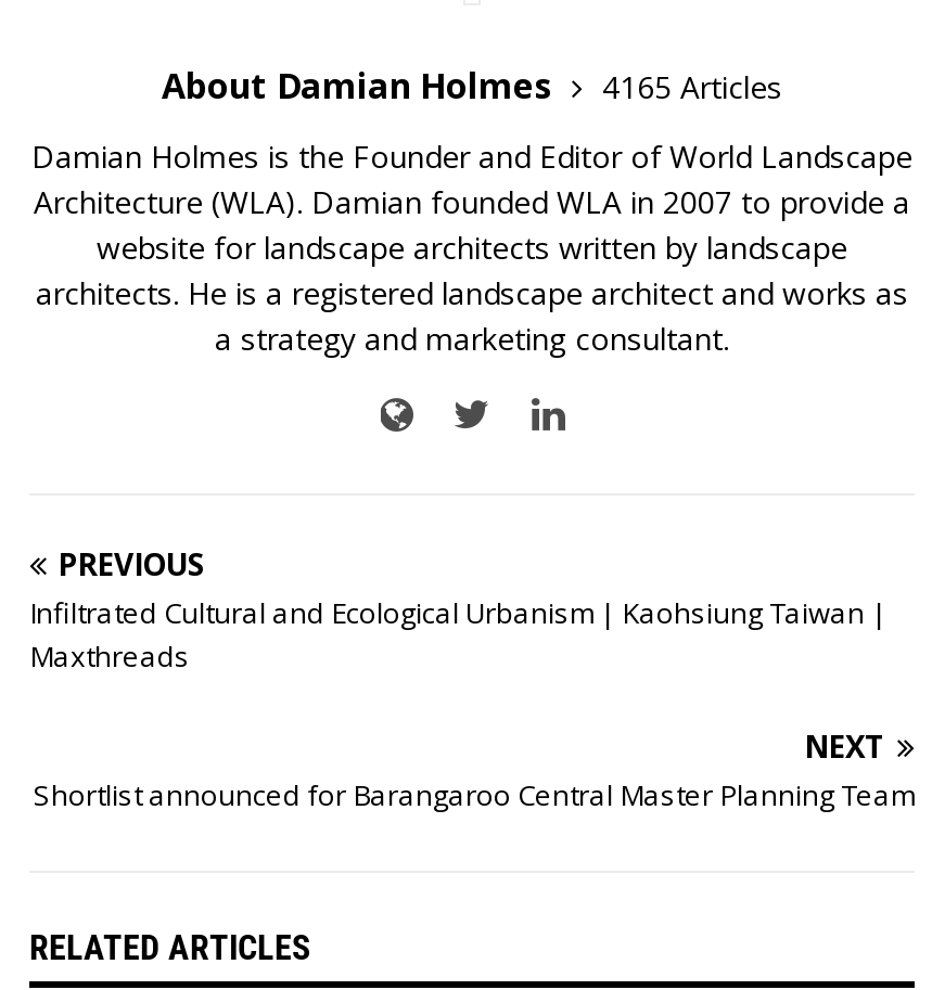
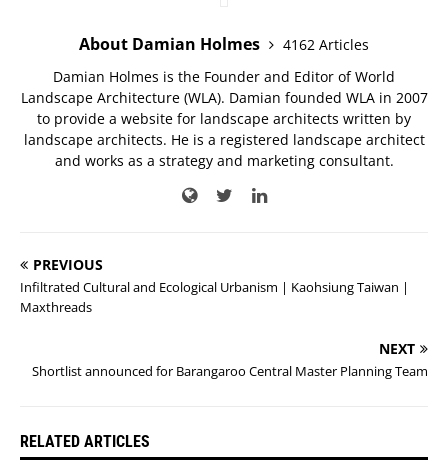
- About Damian Holmes 4165 Articles
+ About Damian Holmes 4162 Articles
